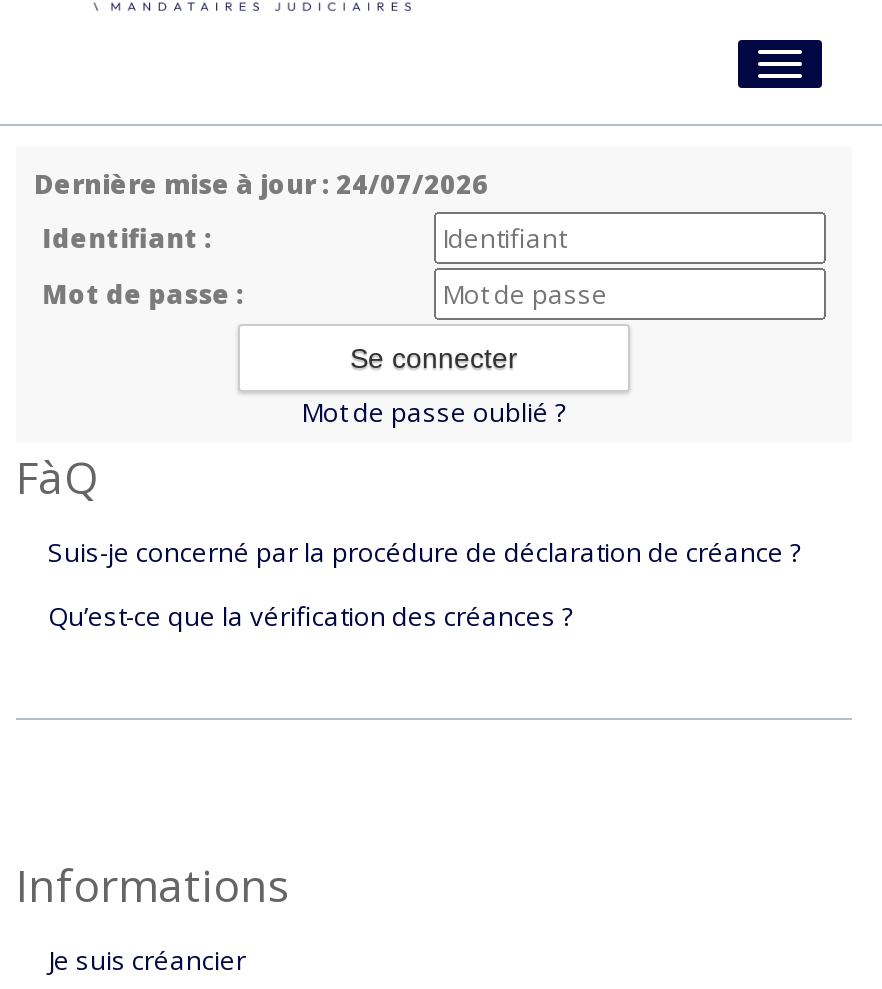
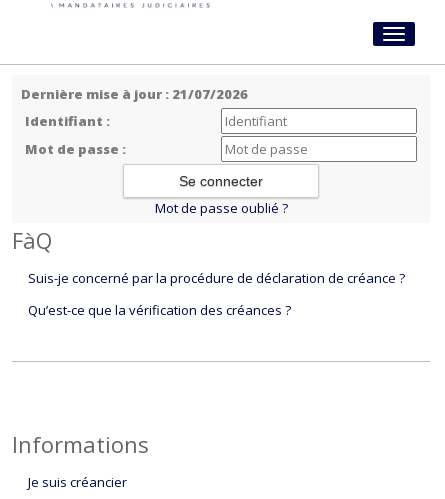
- Dernière mise à jour : 24/07/2026
+ Dernière mise à jour : 21/07/2026
